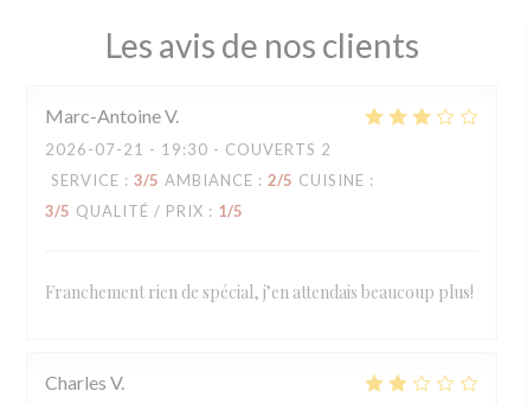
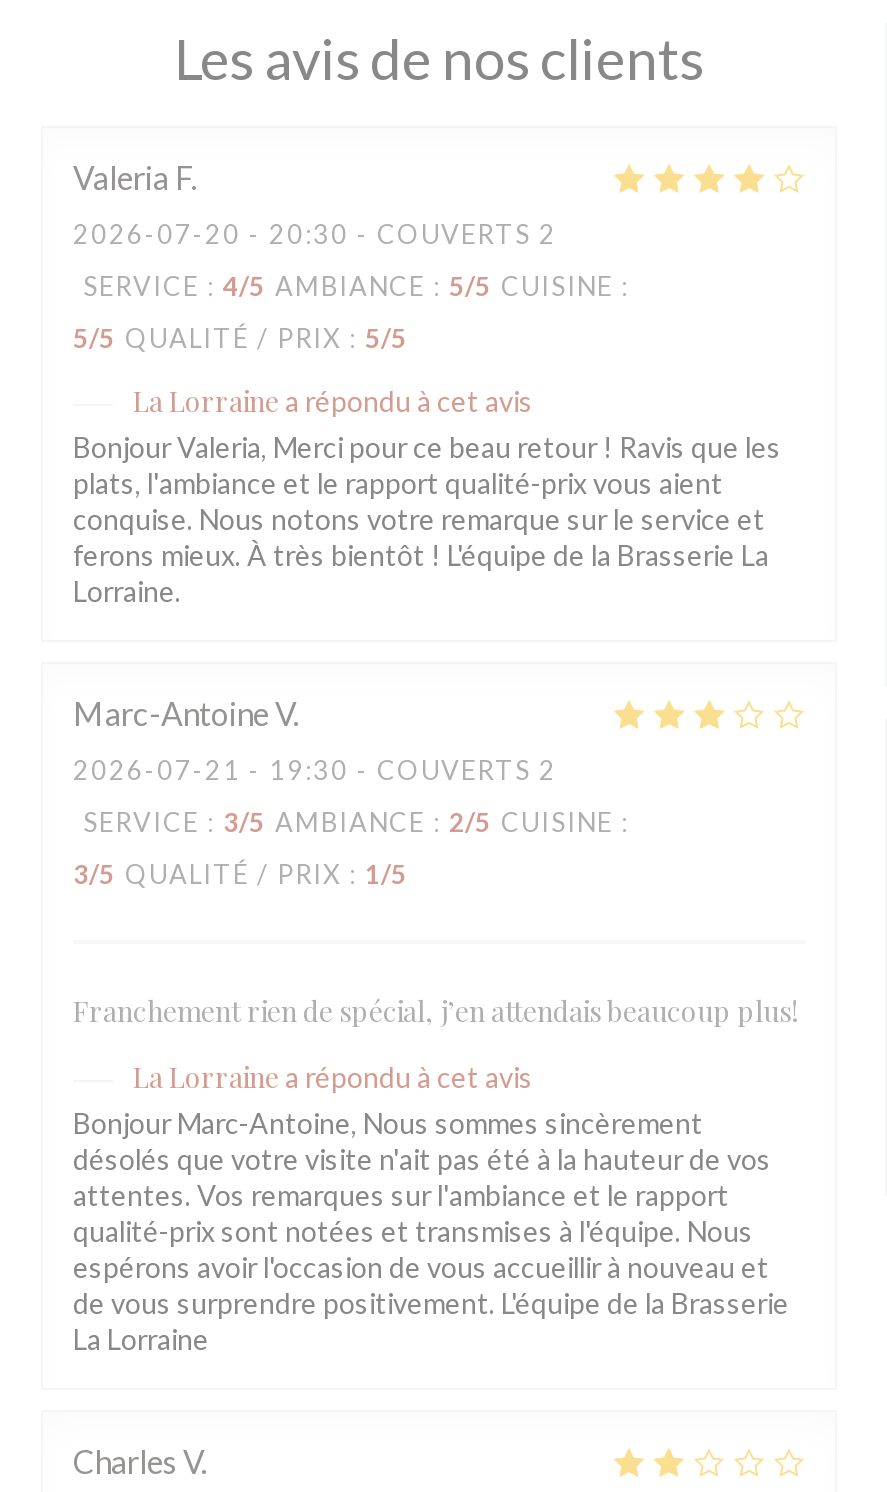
+ Valeria F
+ 2026-07-20 - 20:30 - COUVERTS 2
+ SERVICE: 4/5 AMBIANCE: 5/5 CUISINE:
+ 5/5 QUALITÉ / PRIX: 5/5
+ La Lorraine a répondu à cet avis
+ Bonjour Valeria, Merci pour ce beau retour ! Ravis que les
+ plats, l'ambiance et le rapport qualité-prix vous aient
+ conquise. Nous notons votre remarque sur le service et
+ ferons mieux. À très bientôt ! L'équipe de la Brasserie La
+ Lorraine.

+ La Lorraine a répondu à cet avis
+ Bonjour Marc-Antoine, Nous sommes sincèrement
+ désolés que votre visite n'ait pas été à la hauteur de vos
+ attentes. Vos remarques sur l'ambiance et le rapport
+ qualité-prix sont notées et transmises à l'équipe. Nous
+ espérons avoir l'occasion de vous accueillir à nouveau et
+ de vous surprendre positivement. L'équipe de la Brasserie
+ La Lorraine
